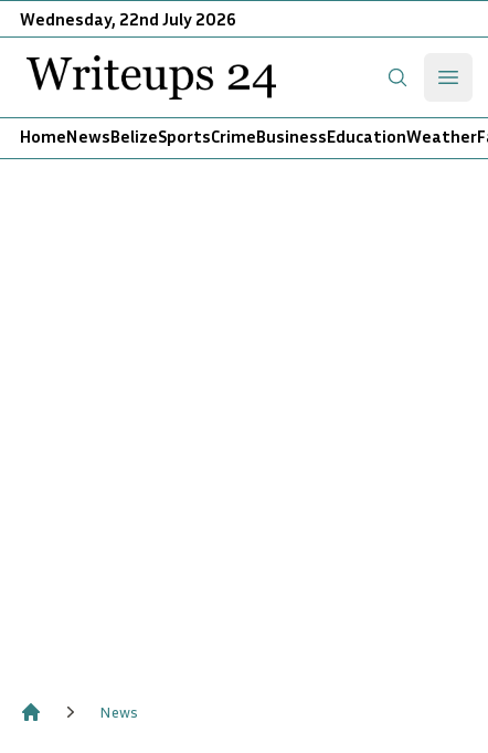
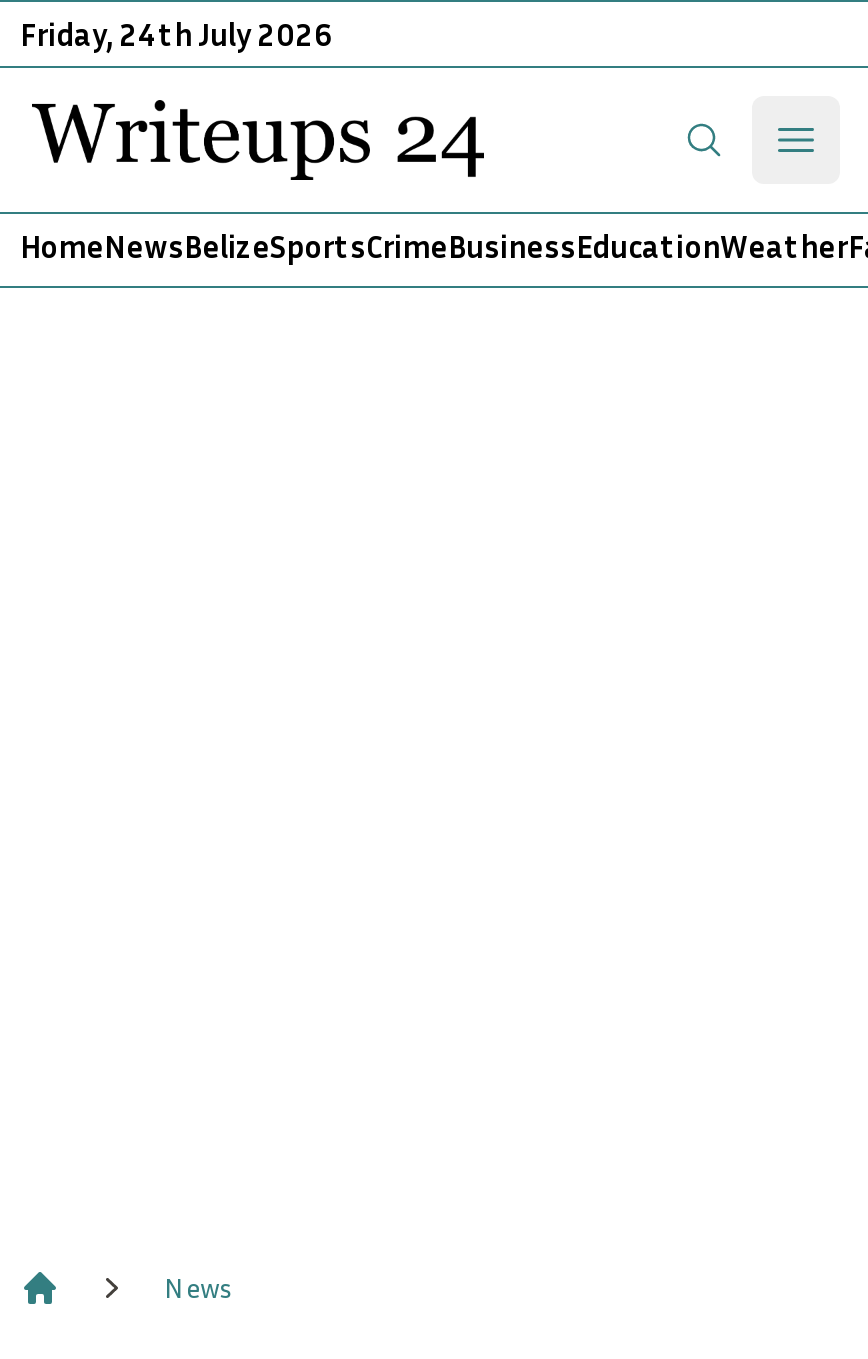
- Wednesday, 22nd July 2026
+ Friday, 24th July 2026
